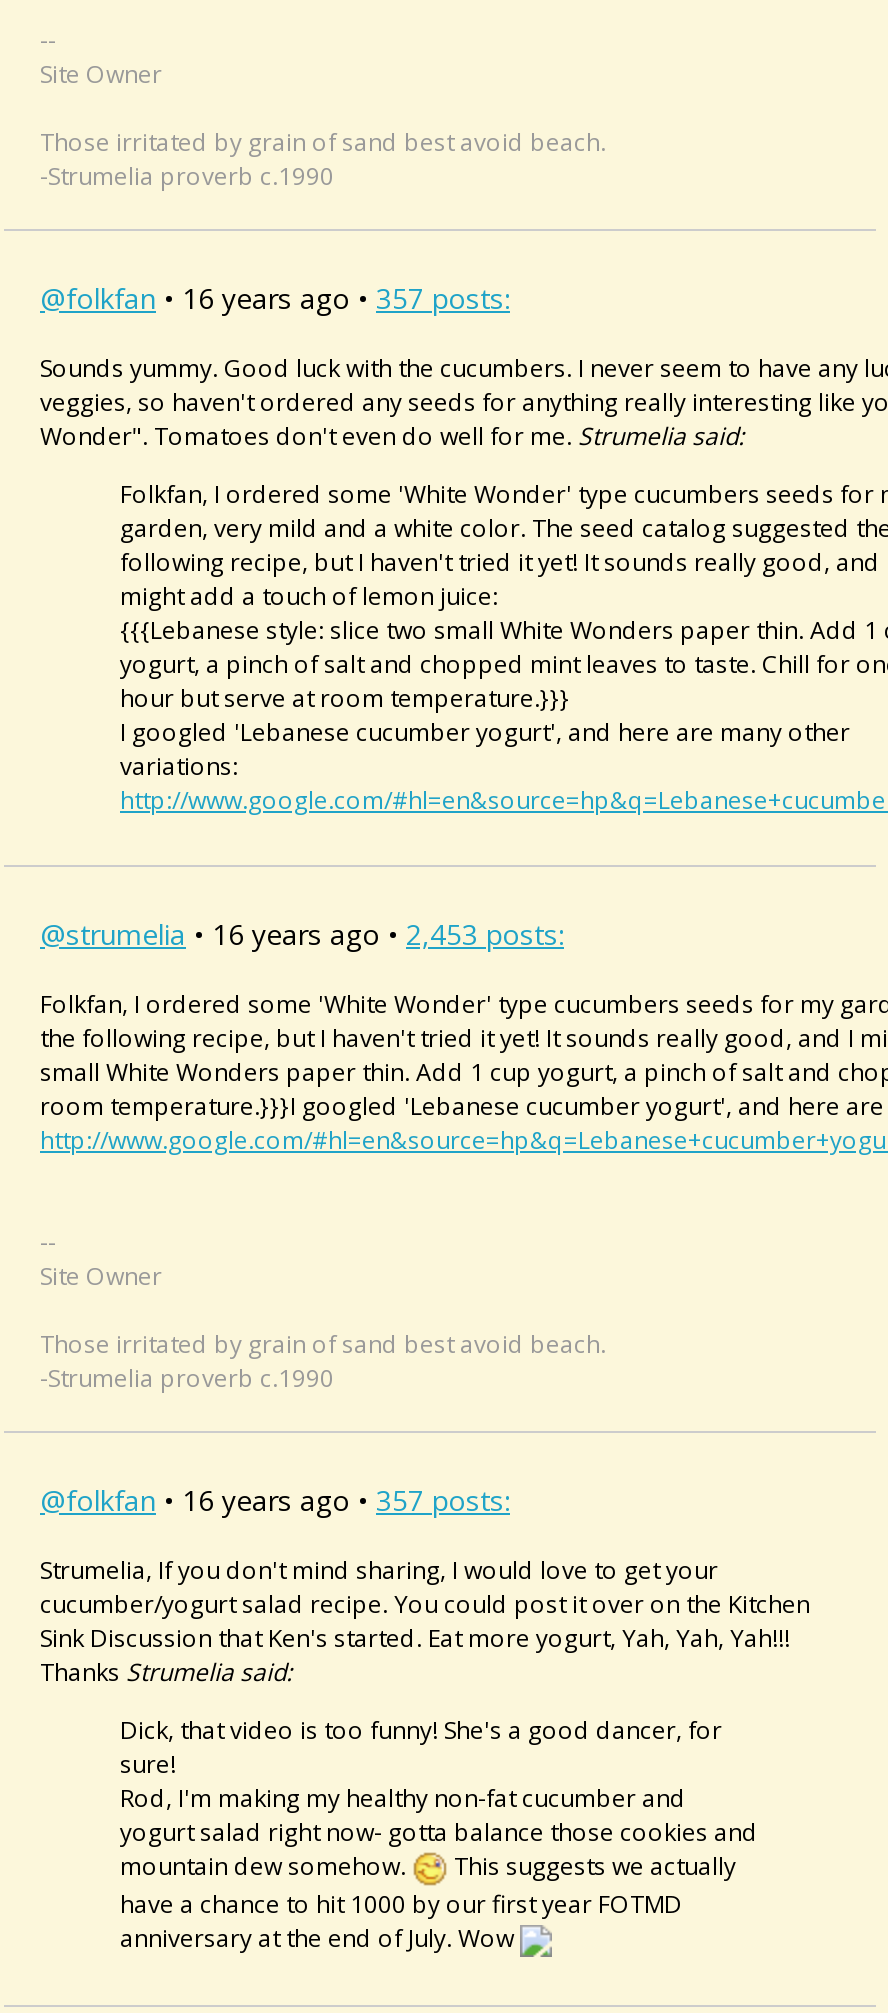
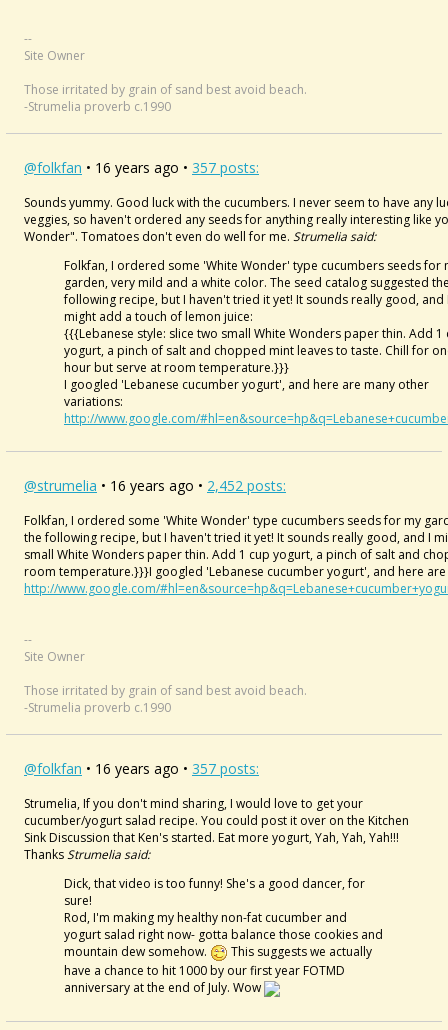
- @strumelia • 16 years ago • 2,453 posts:
+ @strumelia • 16 years ago • 2,452 posts:
